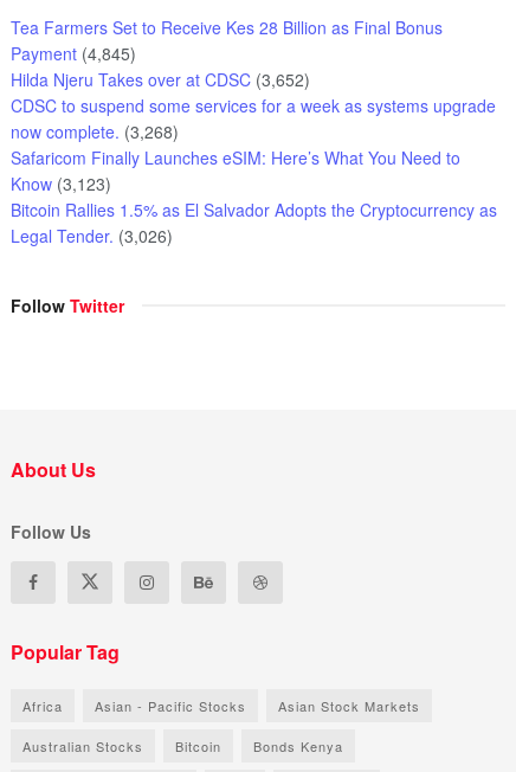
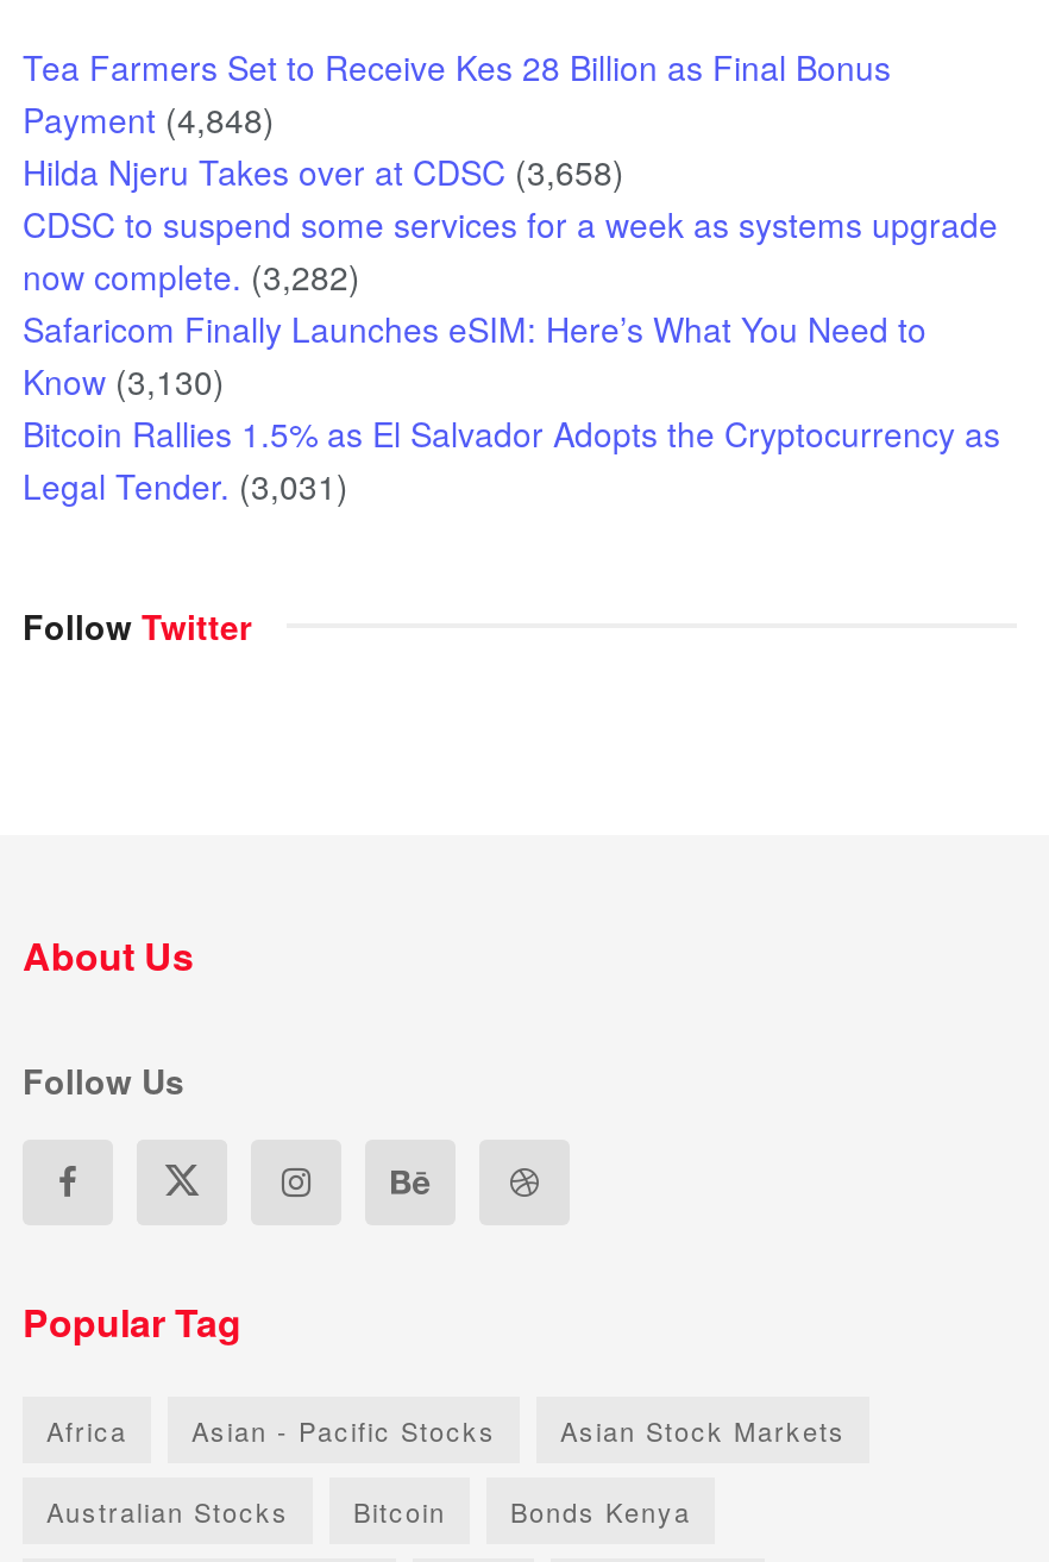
- Payment (4,845)
+ Payment (4,848)

- Hilda Njeru Takes over at CDSC (3,652)
+ Hilda Njeru Takes over at CDSC (3,658)

- now complete. (3,268)
+ now complete. (3,282)

- Know (3,123)
+ Know (3,130)

- Legal Tender. (3,026)
+ Legal Tender. (3,031)
